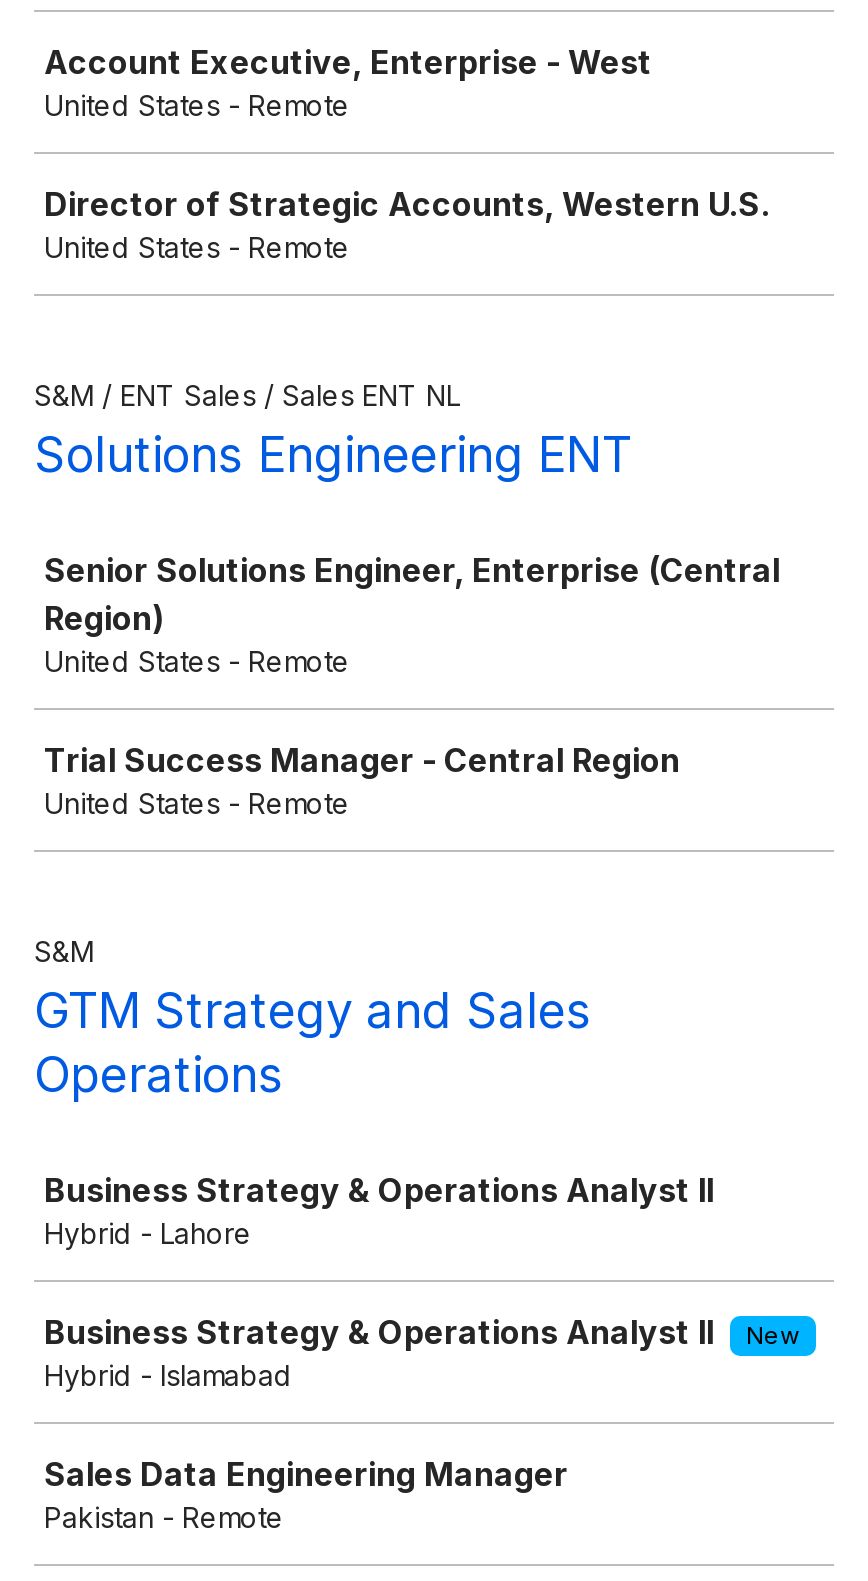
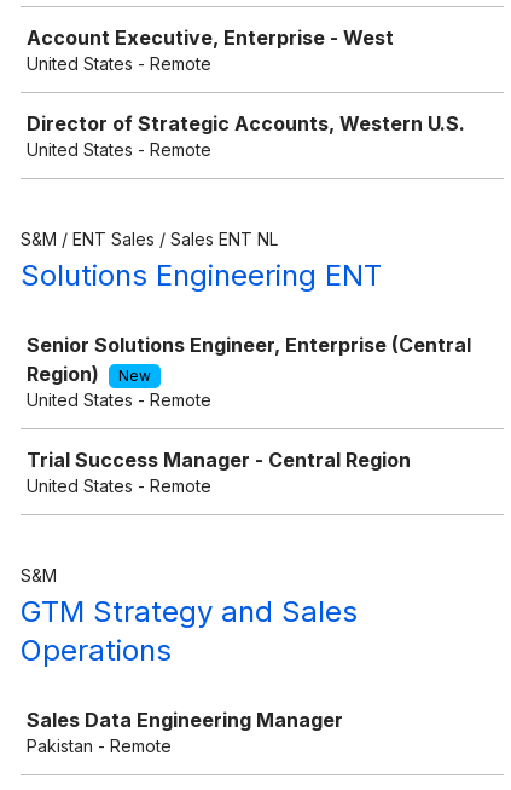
+ New

- Business Strategy & Operations Analyst II
- Hybrid - Lahore
- Business Strategy & Operations Analyst II
- New
- Hybrid - Islamabad
